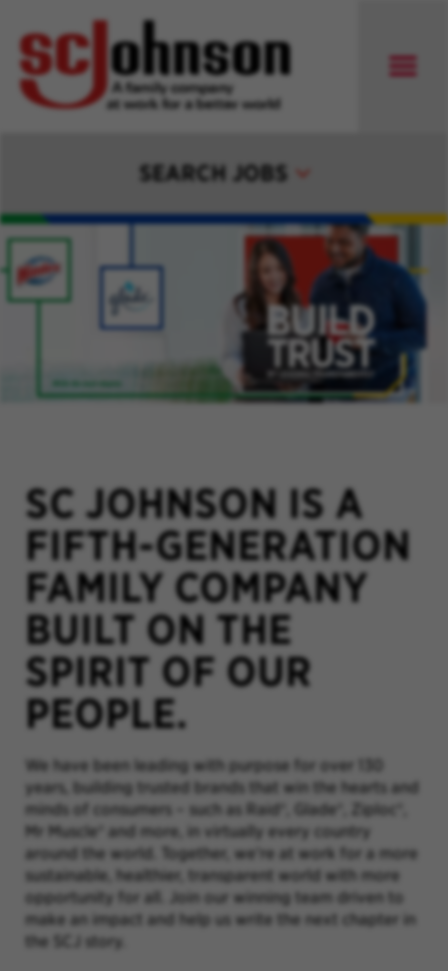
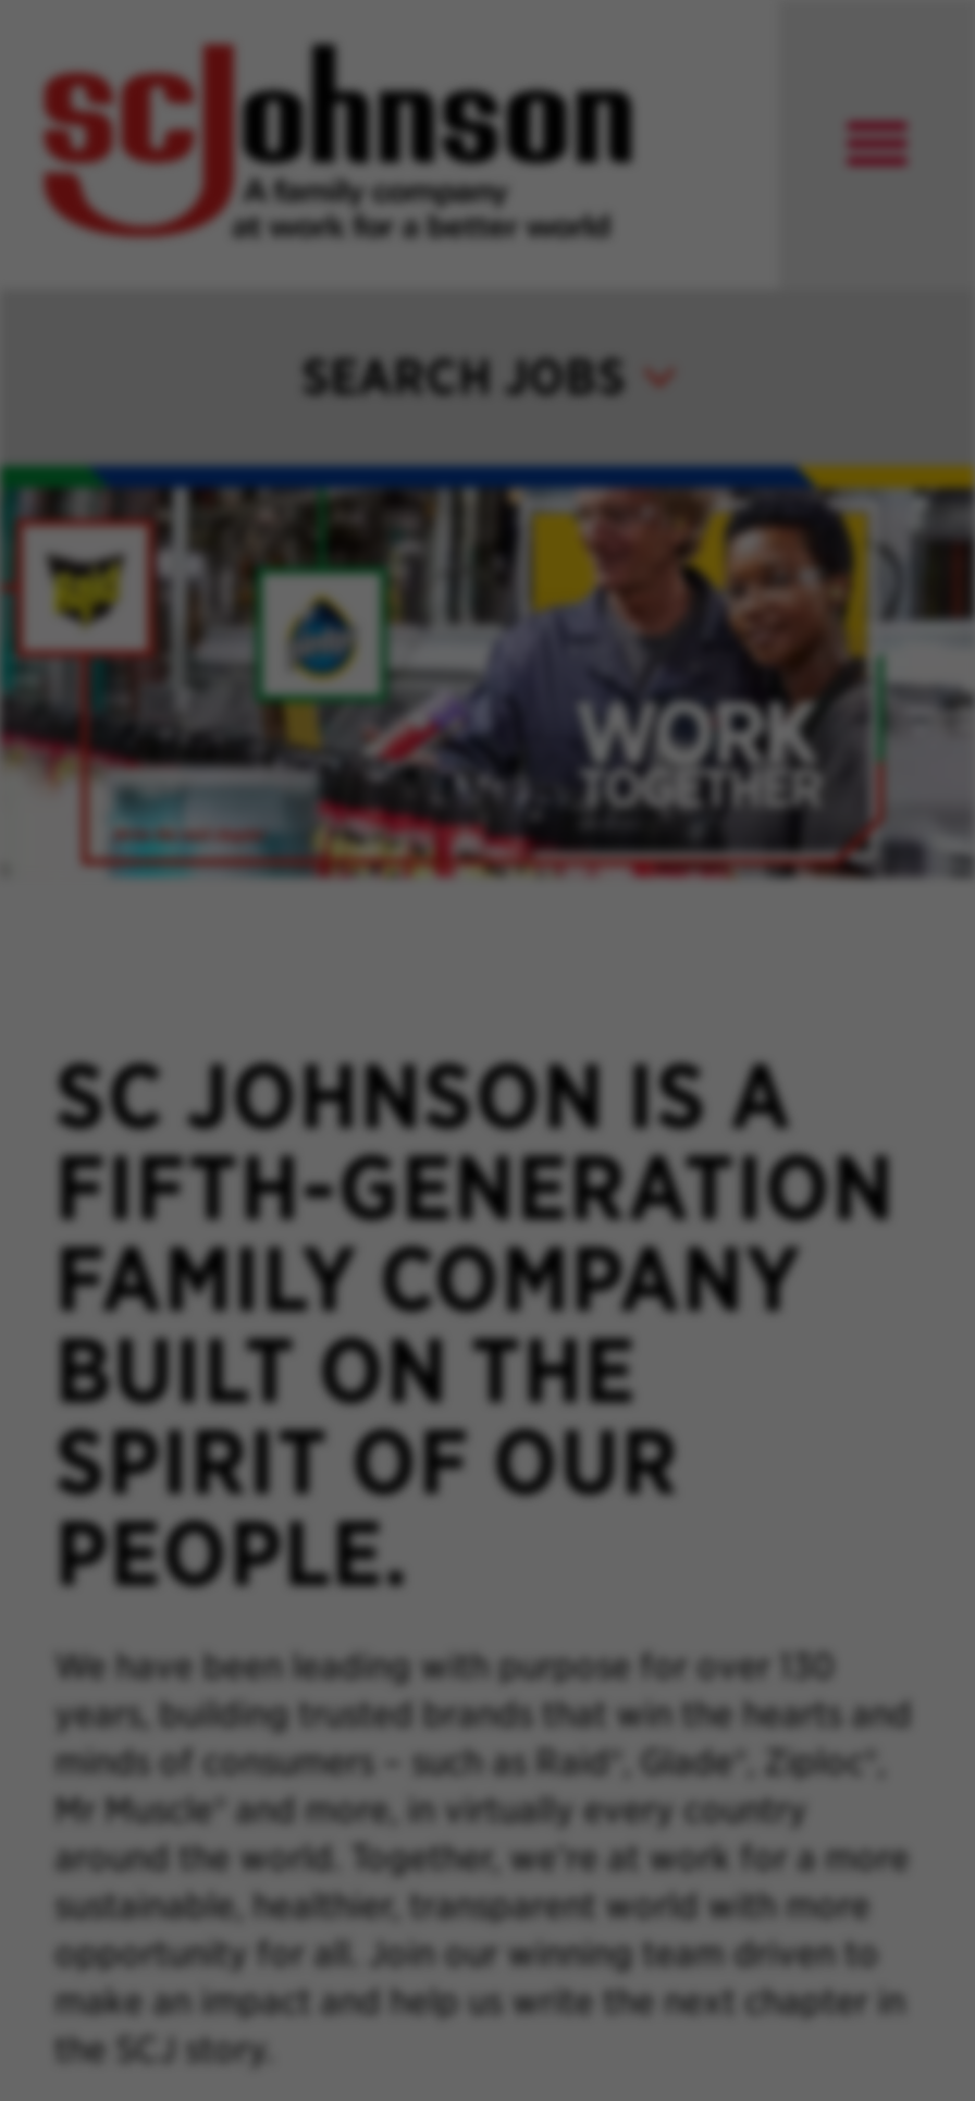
- [image]
+ [image]
